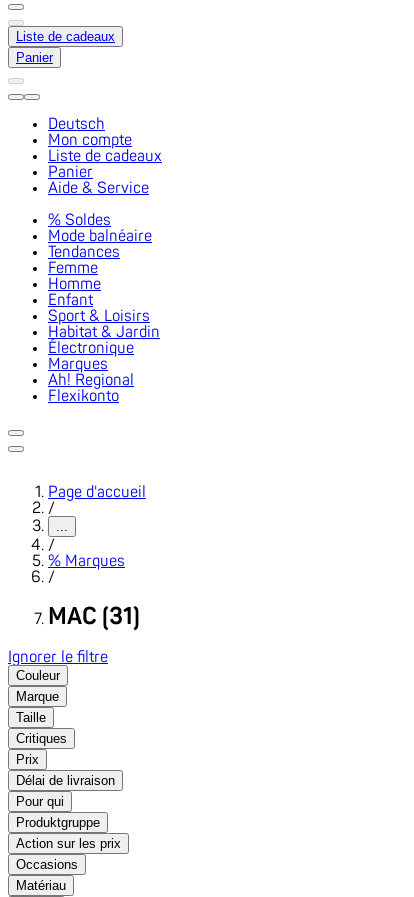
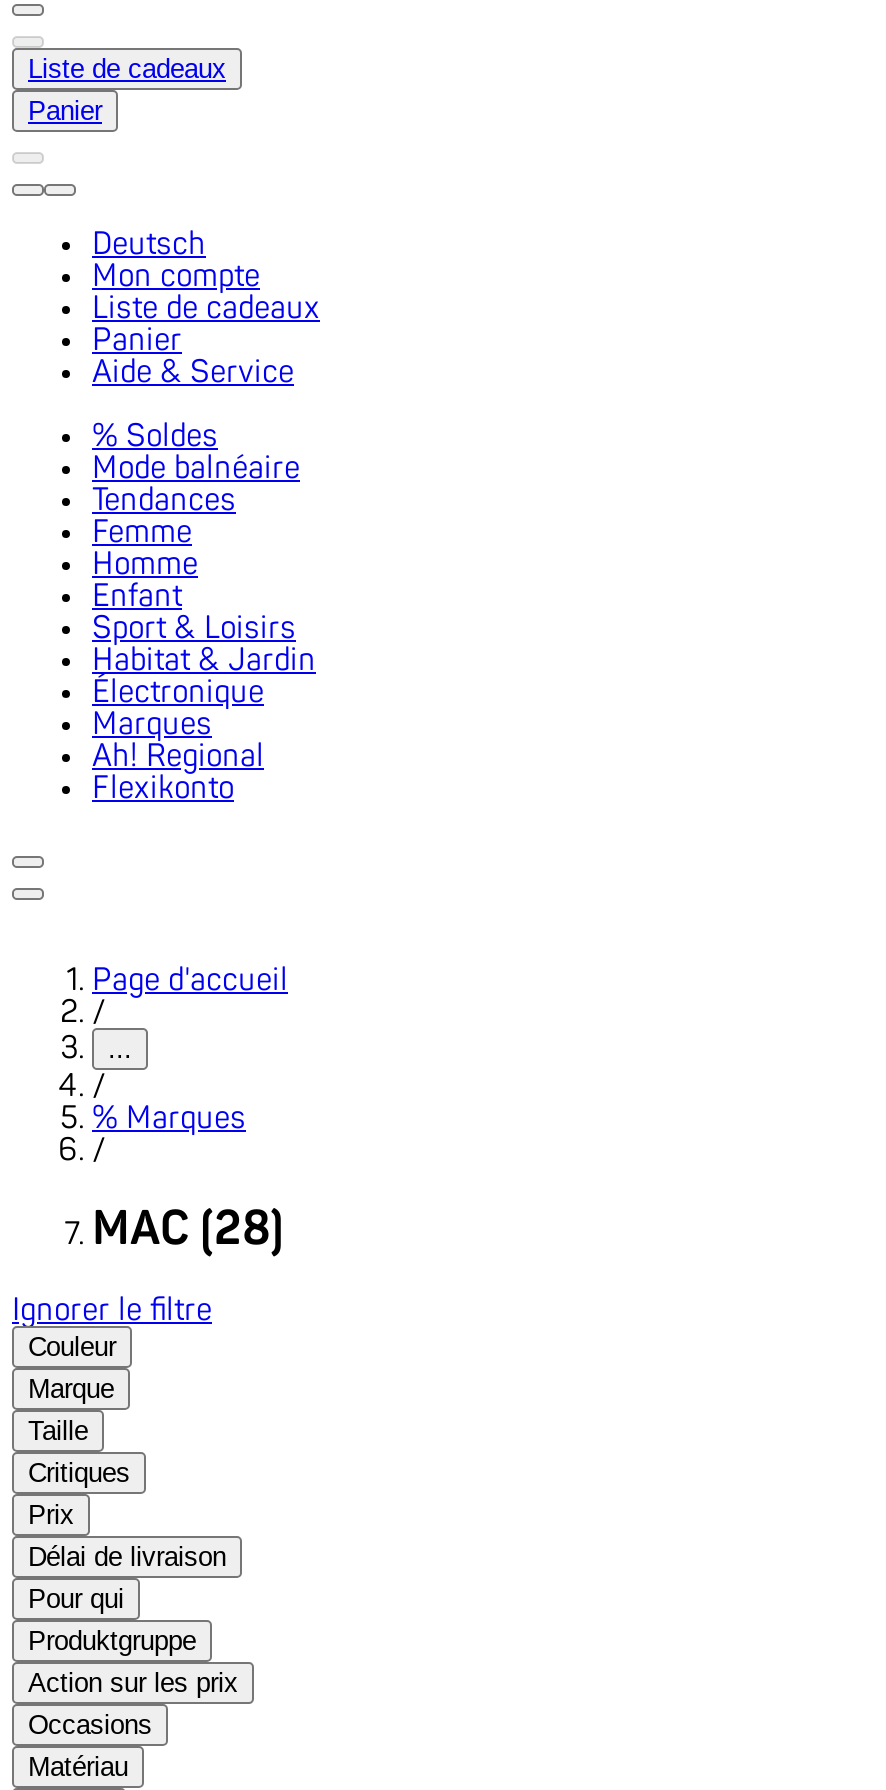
- MAC (31)
+ MAC (28)
